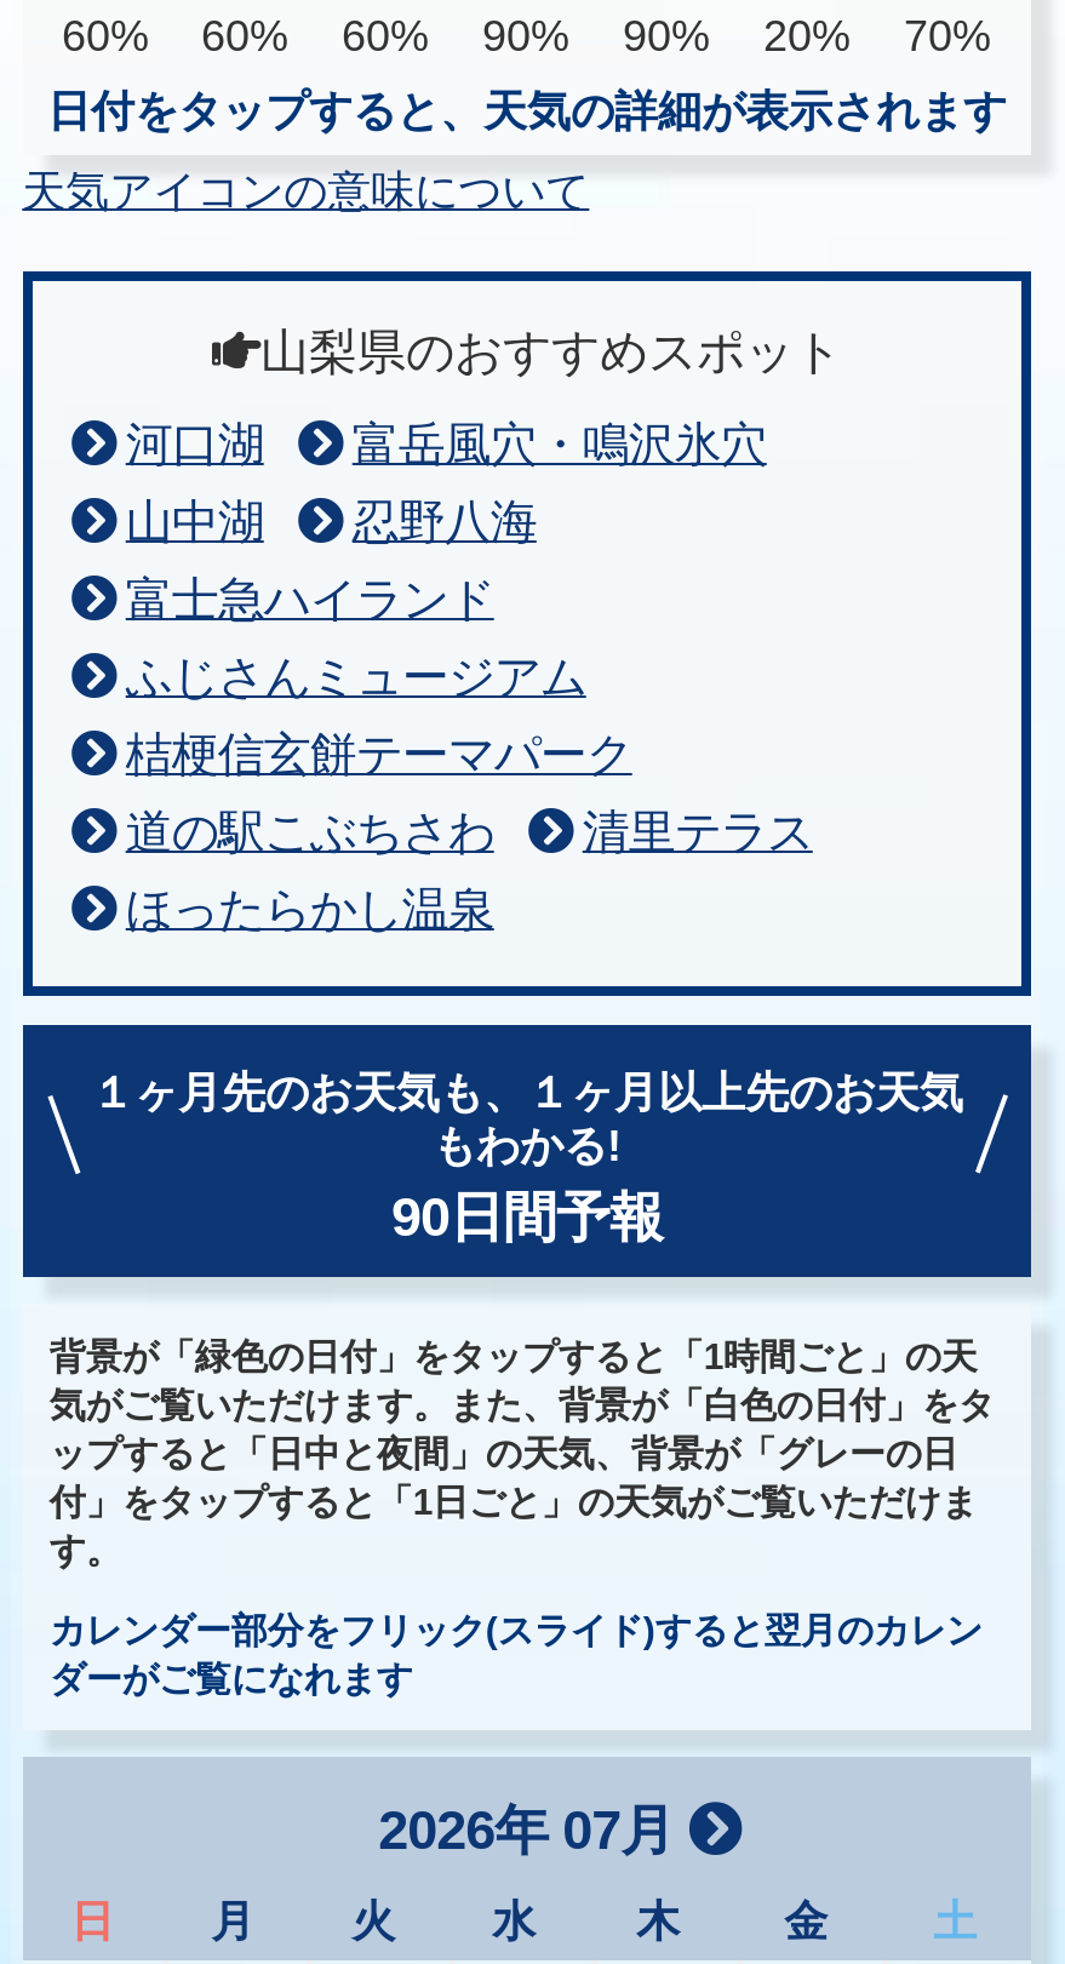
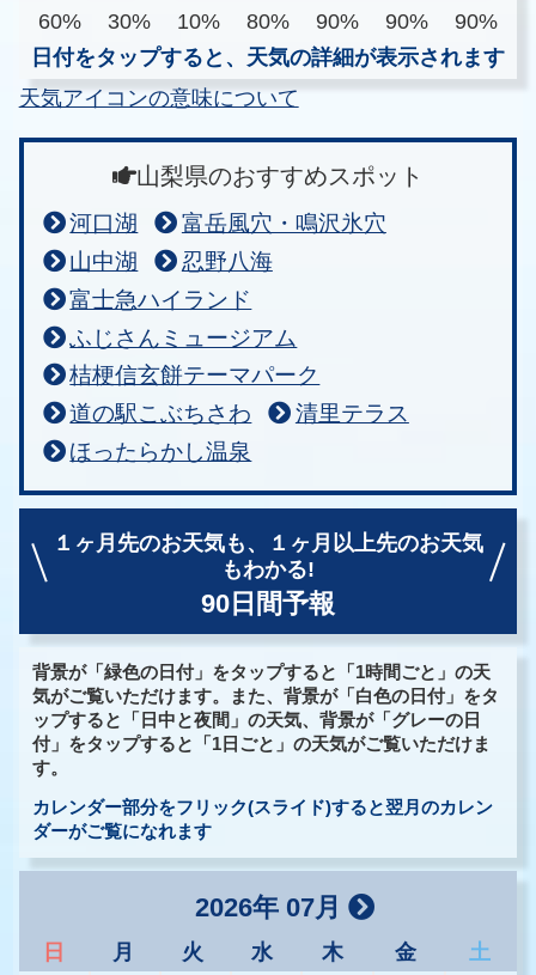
- 60%
- 60%
+ 30%
+ 10%
+ 80%

- 20%
- 70%
+ 90%
